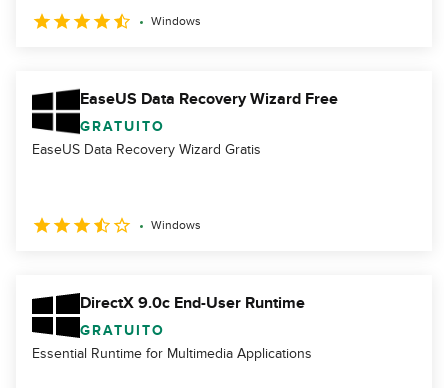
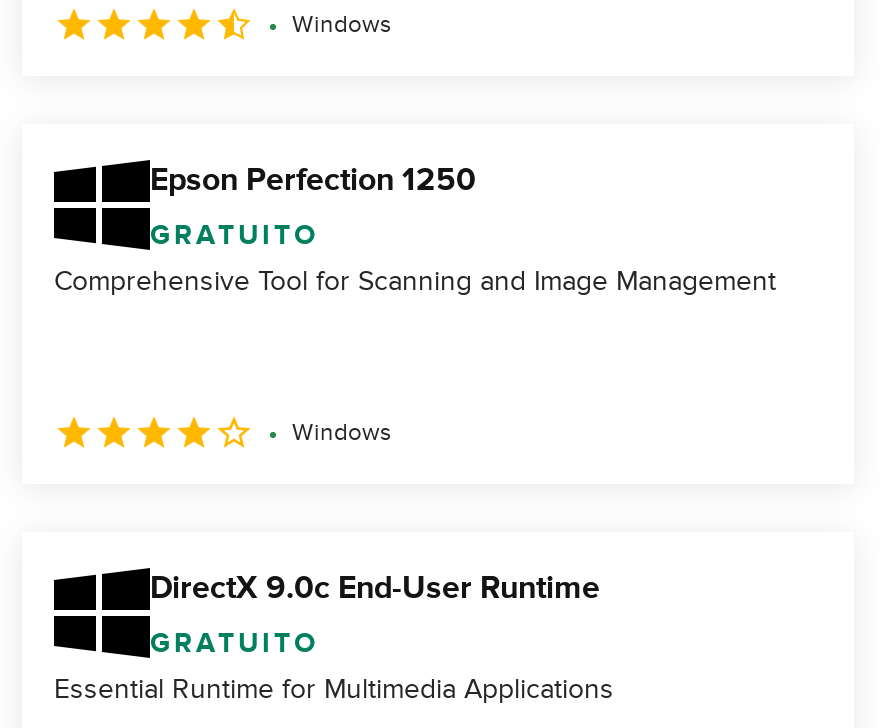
- EaseUS Data Recovery Wizard Free
+ Epson Perfection 1250

- EaseUS Data Recovery Wizard Gratis
+ Comprehensive Tool for Scanning and Image Management
